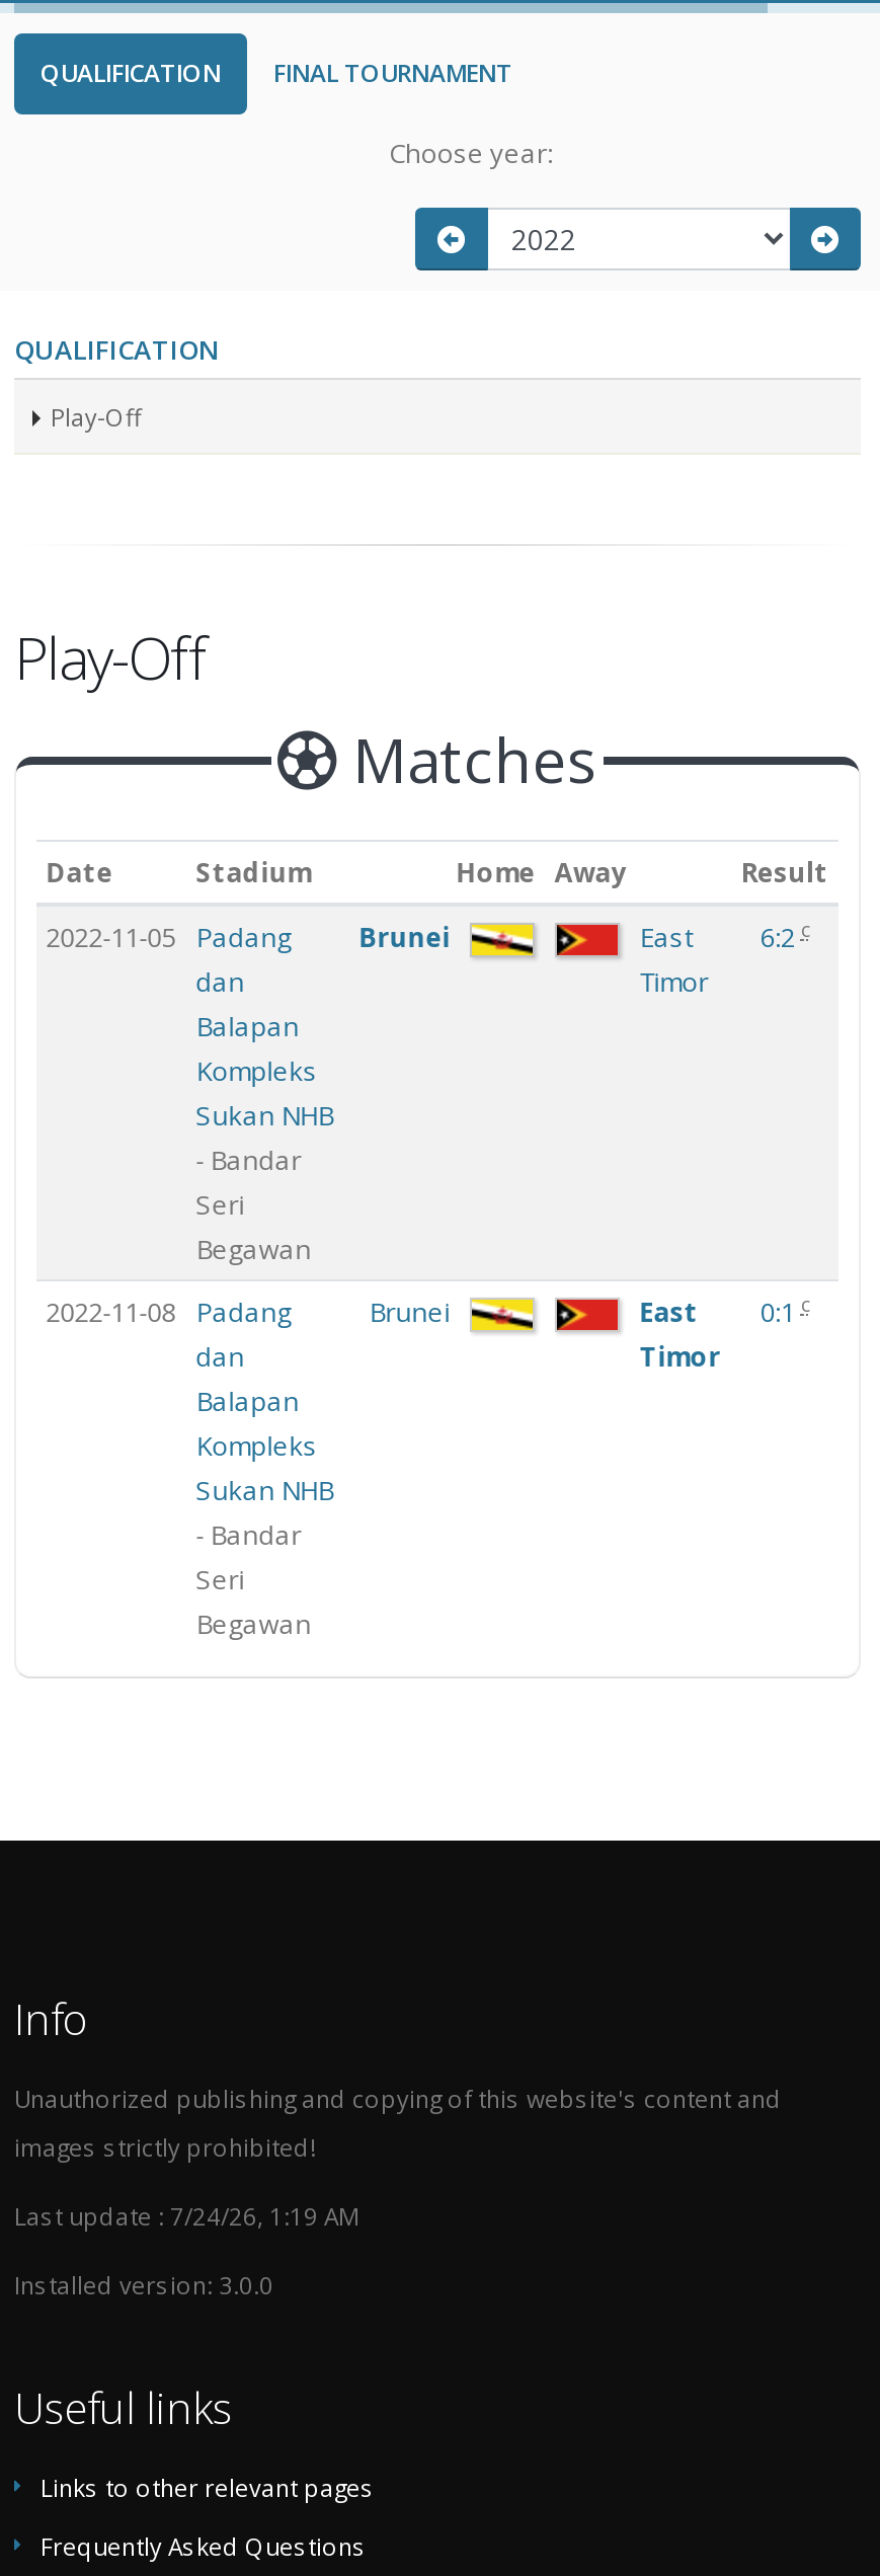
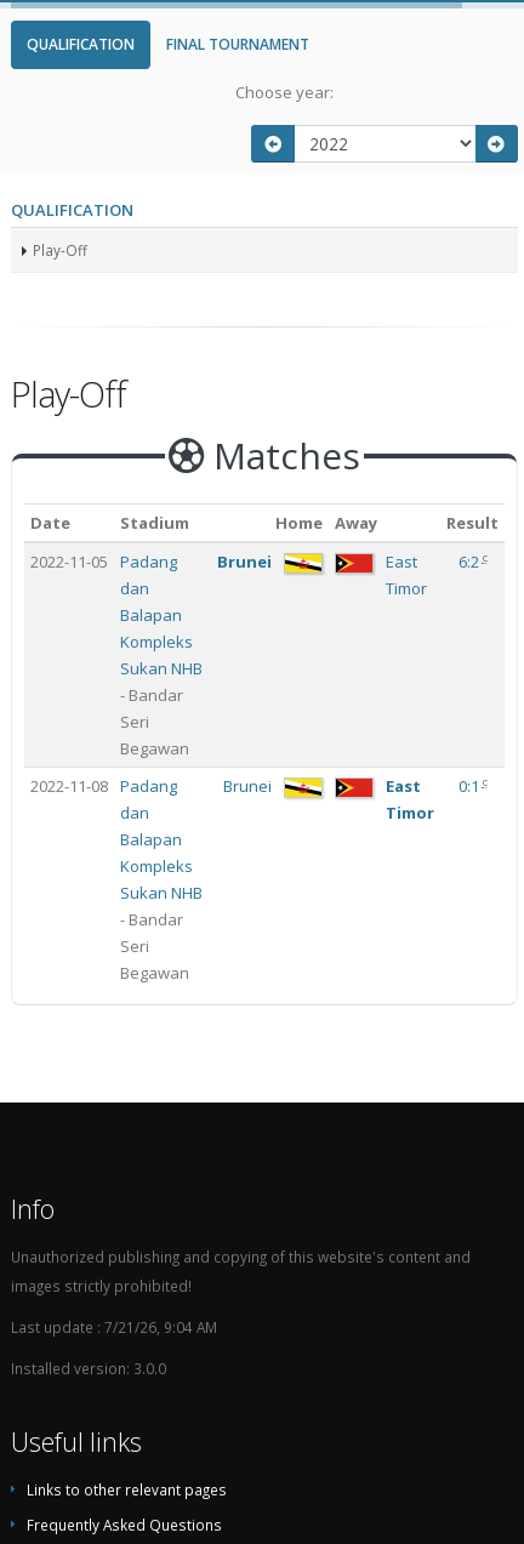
- Last update : 7/24/26, 1:19 AM
+ Last update : 7/21/26, 9:04 AM
